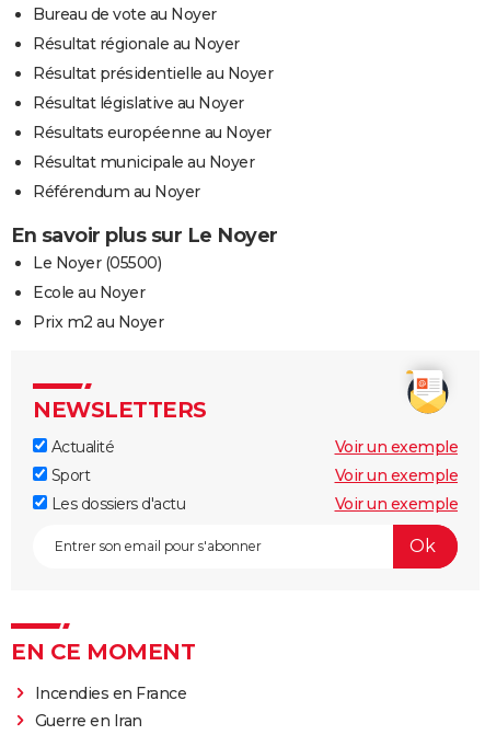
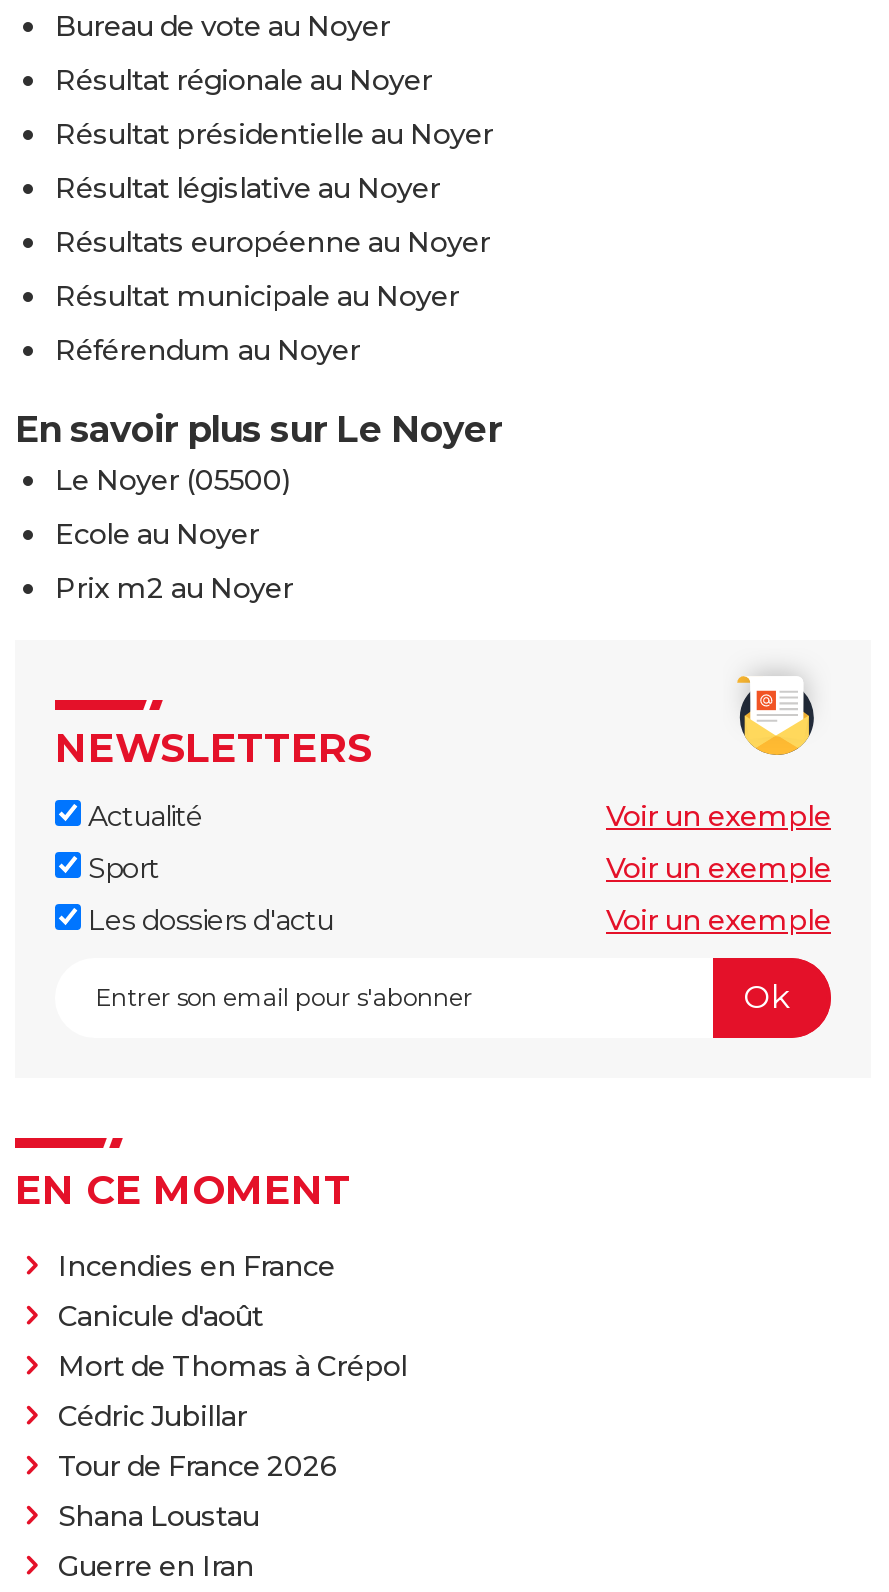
+ Canicule d'août
+ Mort de Thomas à Crépol
+ Cédric Jubillar
+ Tour de France 2026
+ Shana Loustau
